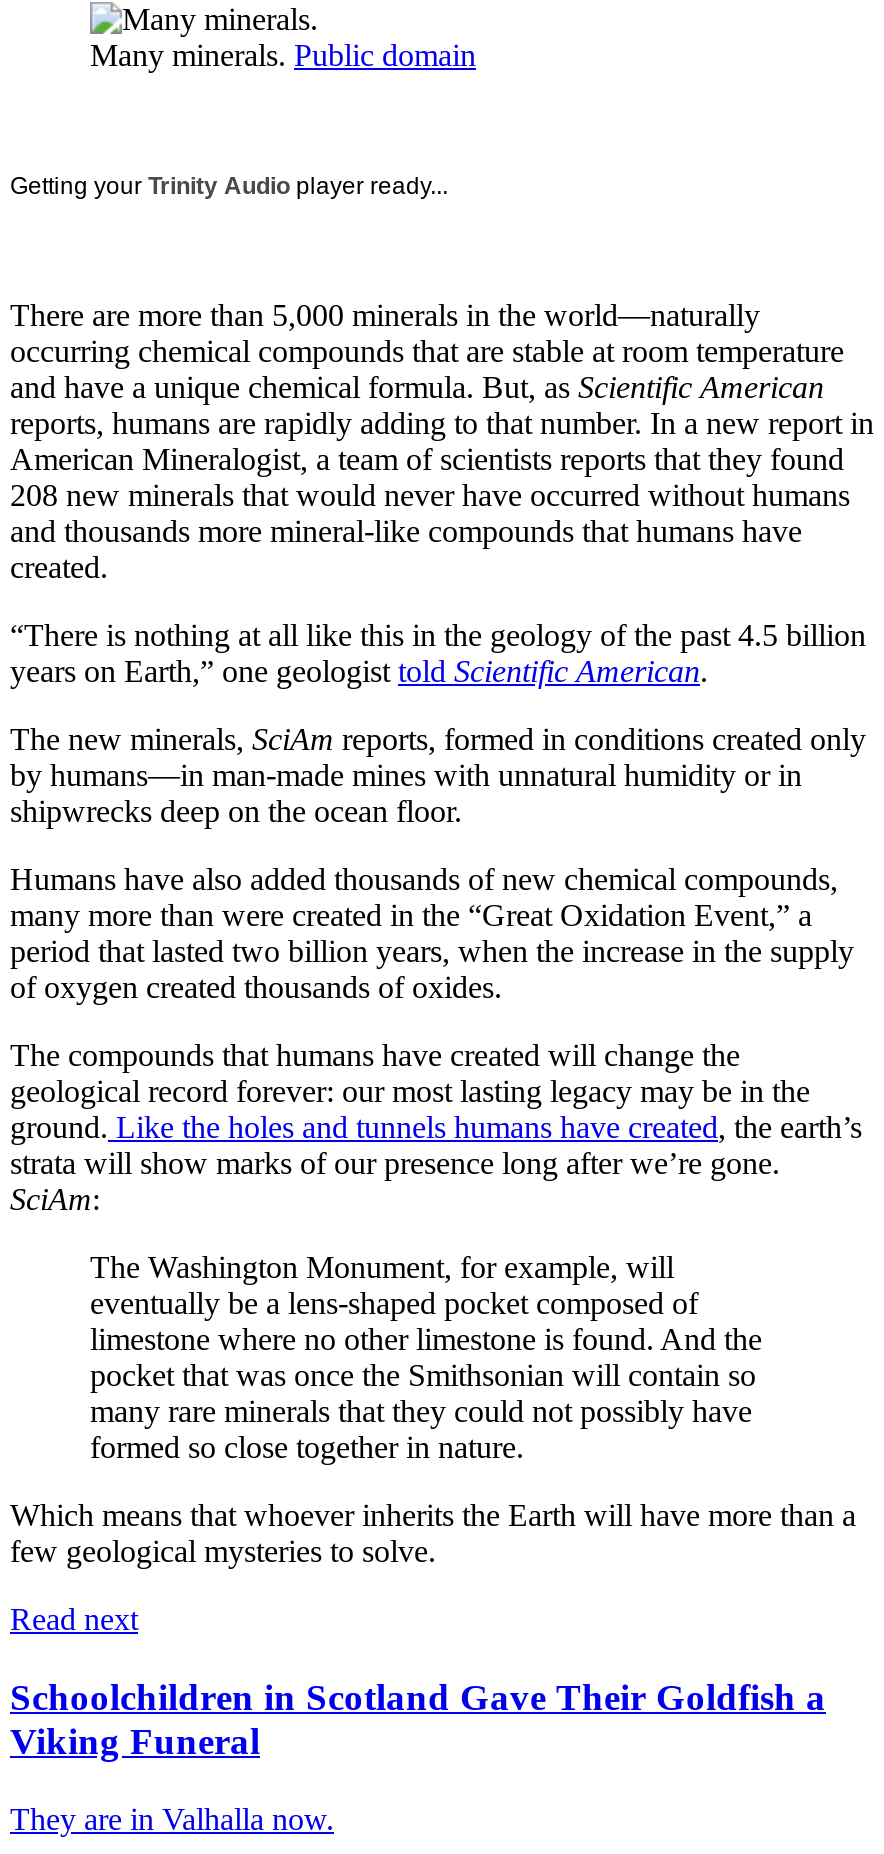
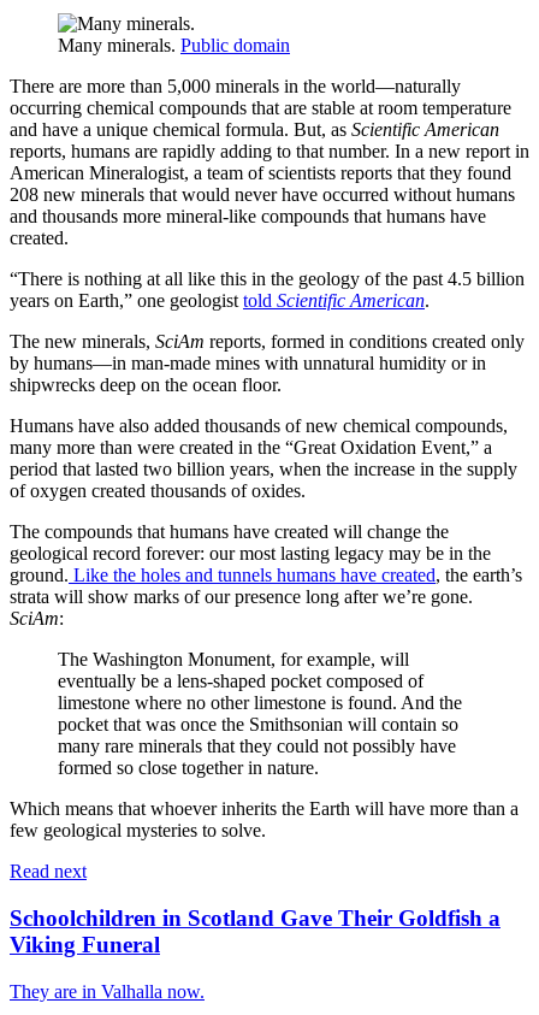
- Getting your Trinity Audio player ready...
